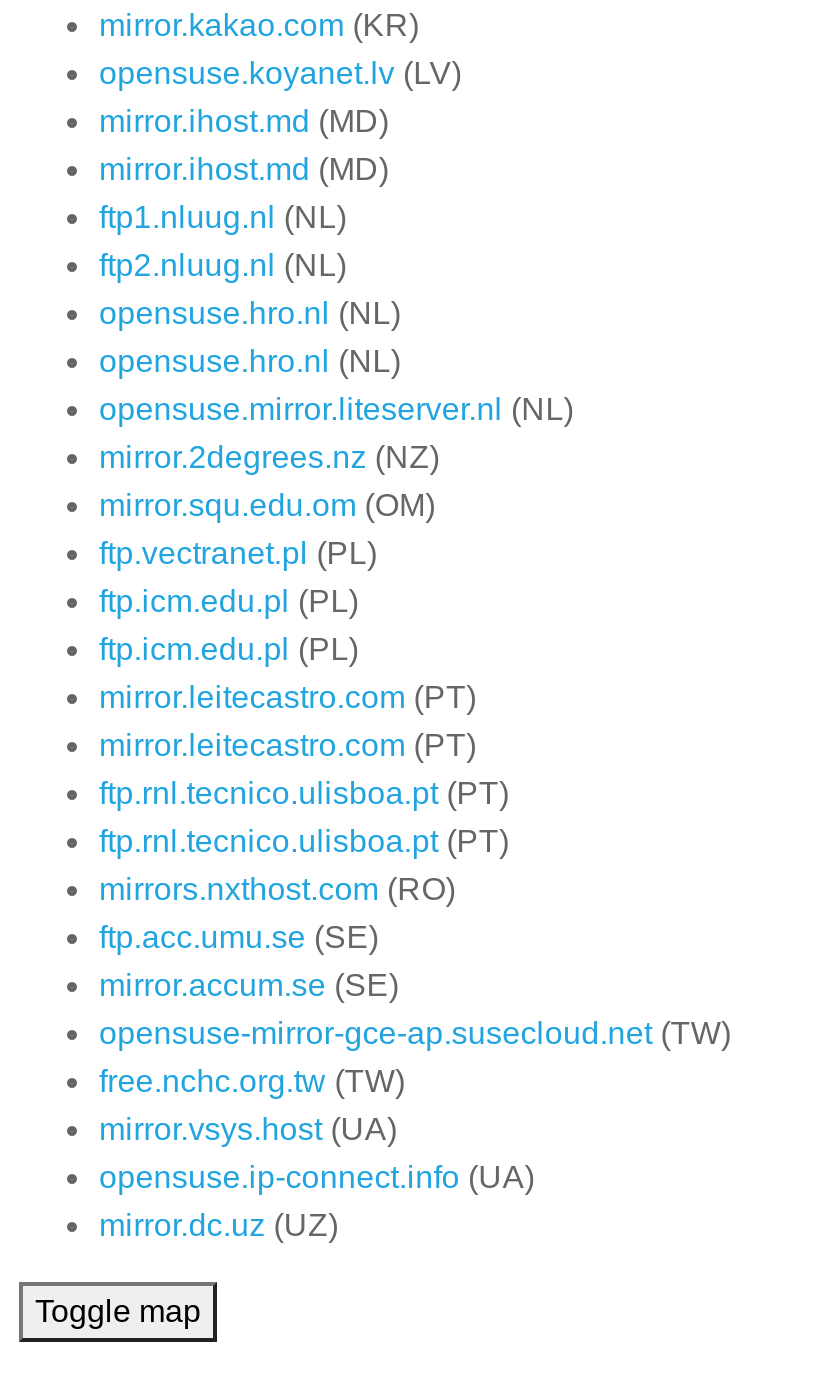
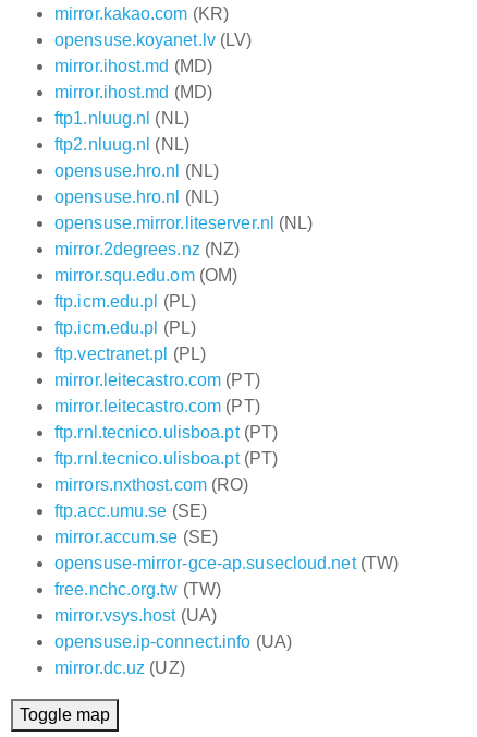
moved down: ftp.vectranet.pl (PL)

moved up: ftp.icm.edu.pl (PL) | ftp.icm.edu.pl (PL)
